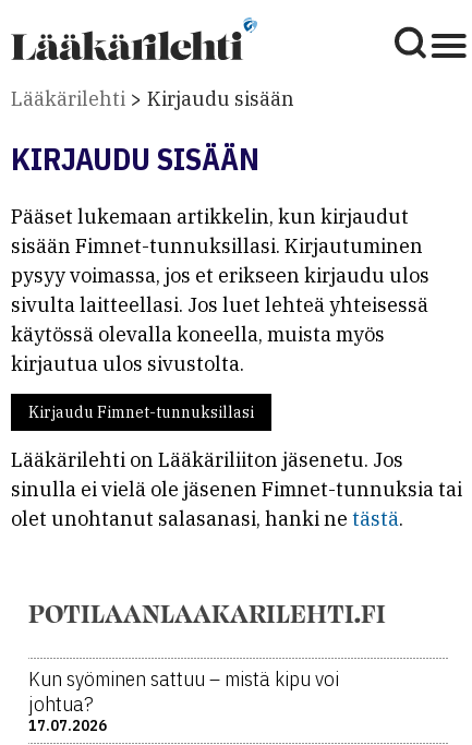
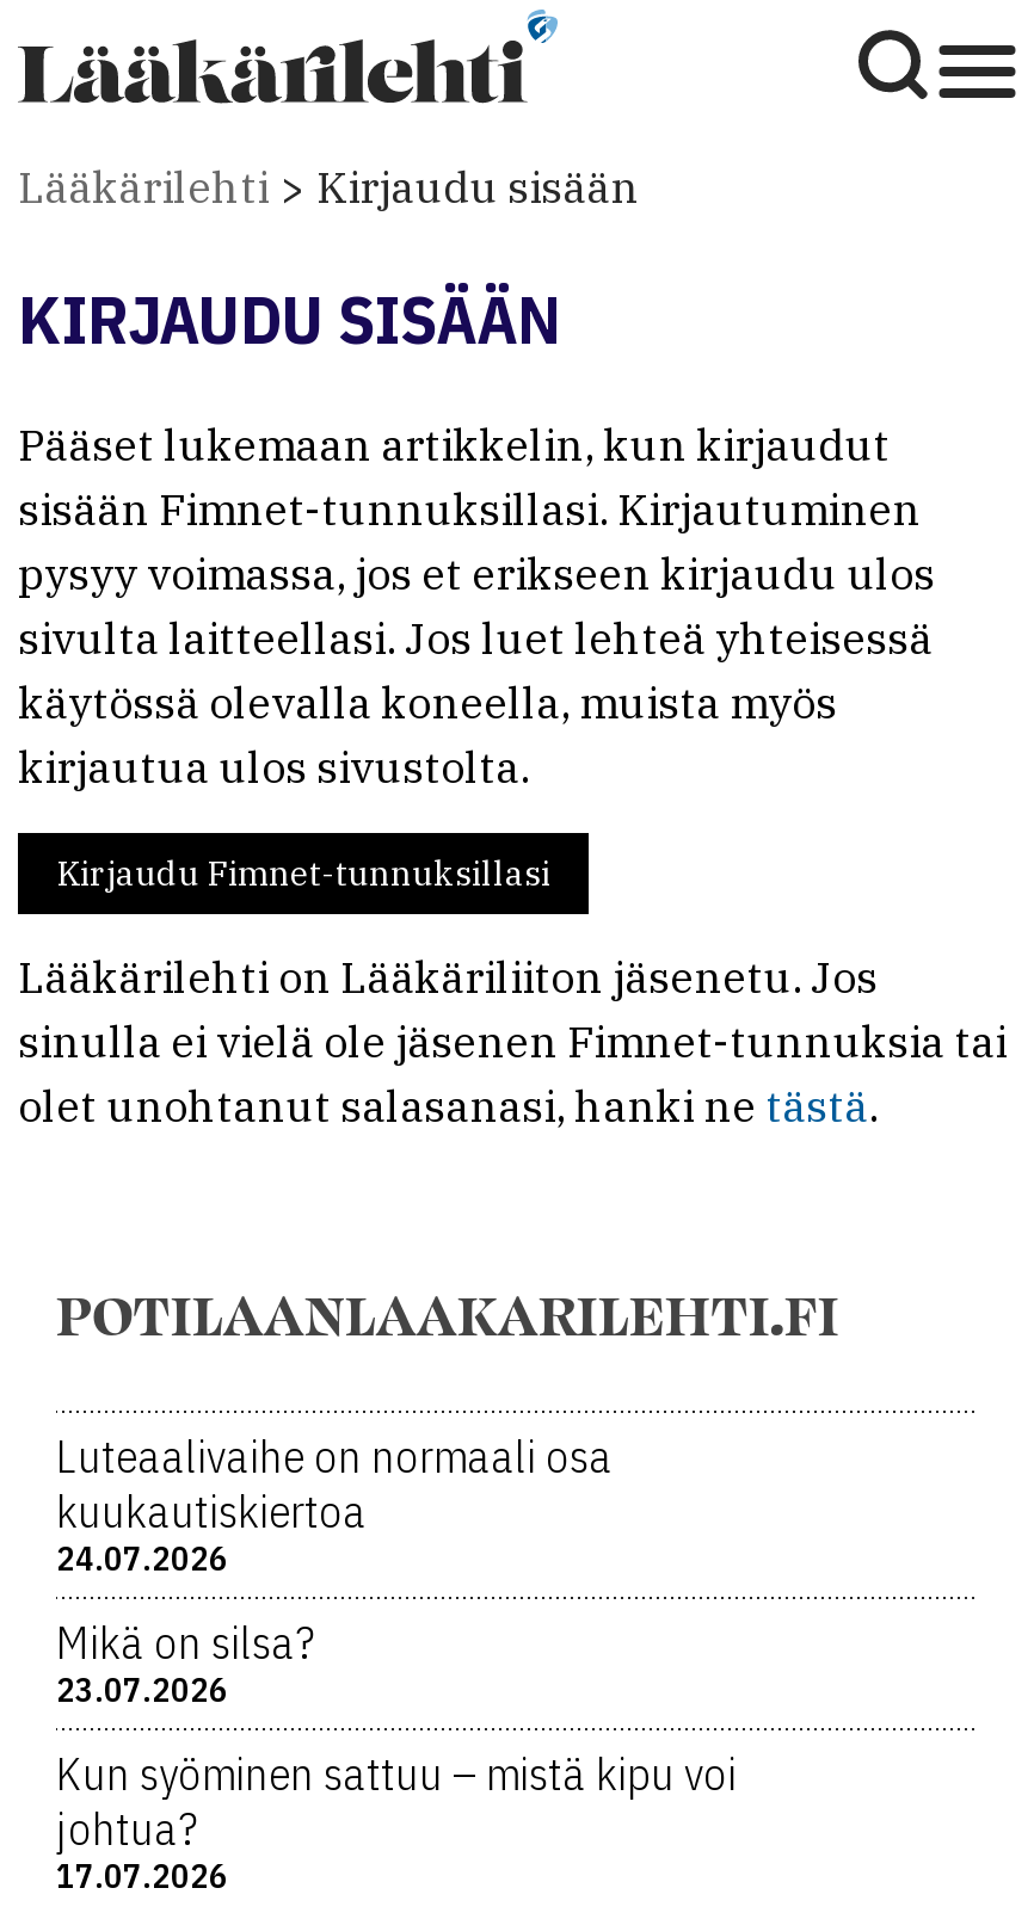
+ Luteaalivaihe on normaali osa
+ kuukautiskiertoa
+ 24.07.2026
+ Mikä on silsa?
+ 23.07.2026
